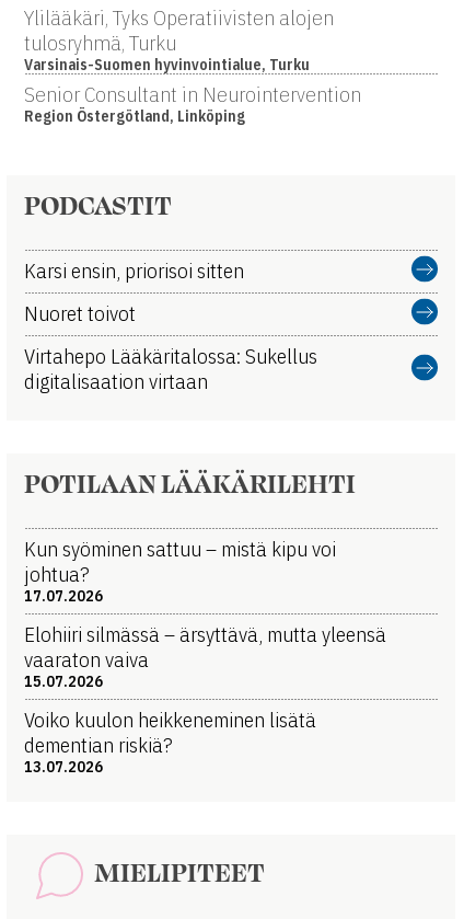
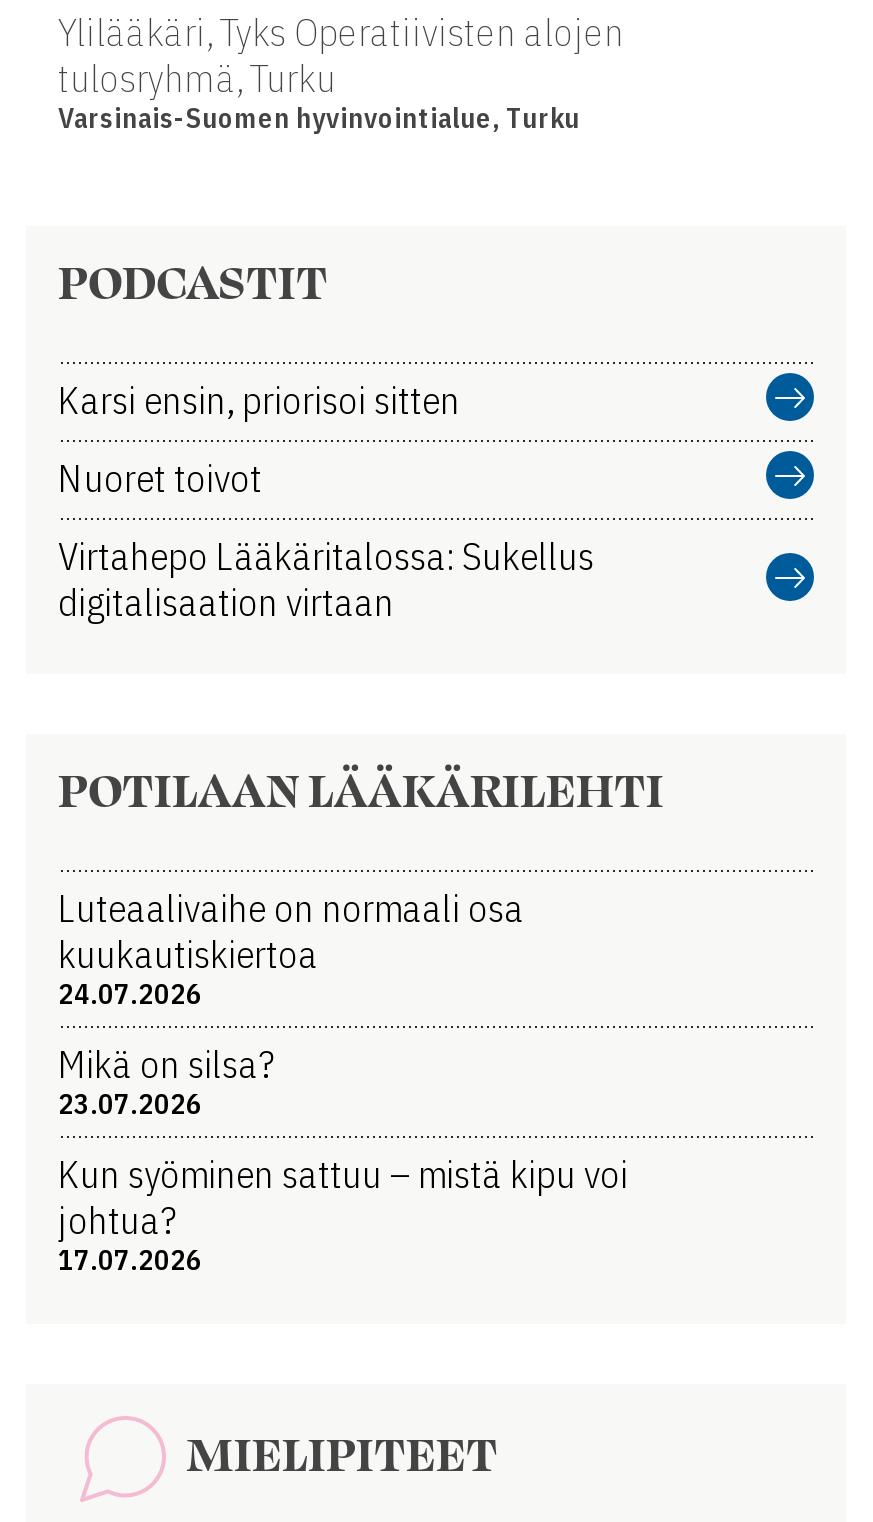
- Senior Consultant in Neurointervention
- Region Östergötland, Linköping

+ Luteaalivaihe on normaali osa
+ kuukautiskiertoa
+ 24.07.2026
+ Mikä on silsa?
+ 23.07.2026

moved down: Kun syöminen sattuu – mistä kipu voi | johtua? | 17.07.2026

- Elohiiri silmässä – ärsyttävä, mutta yleensä
- vaaraton vaiva
- 15.07.2026
- Voiko kuulon heikkeneminen lisätä
- dementian riskiä?
- 13.07.2026
